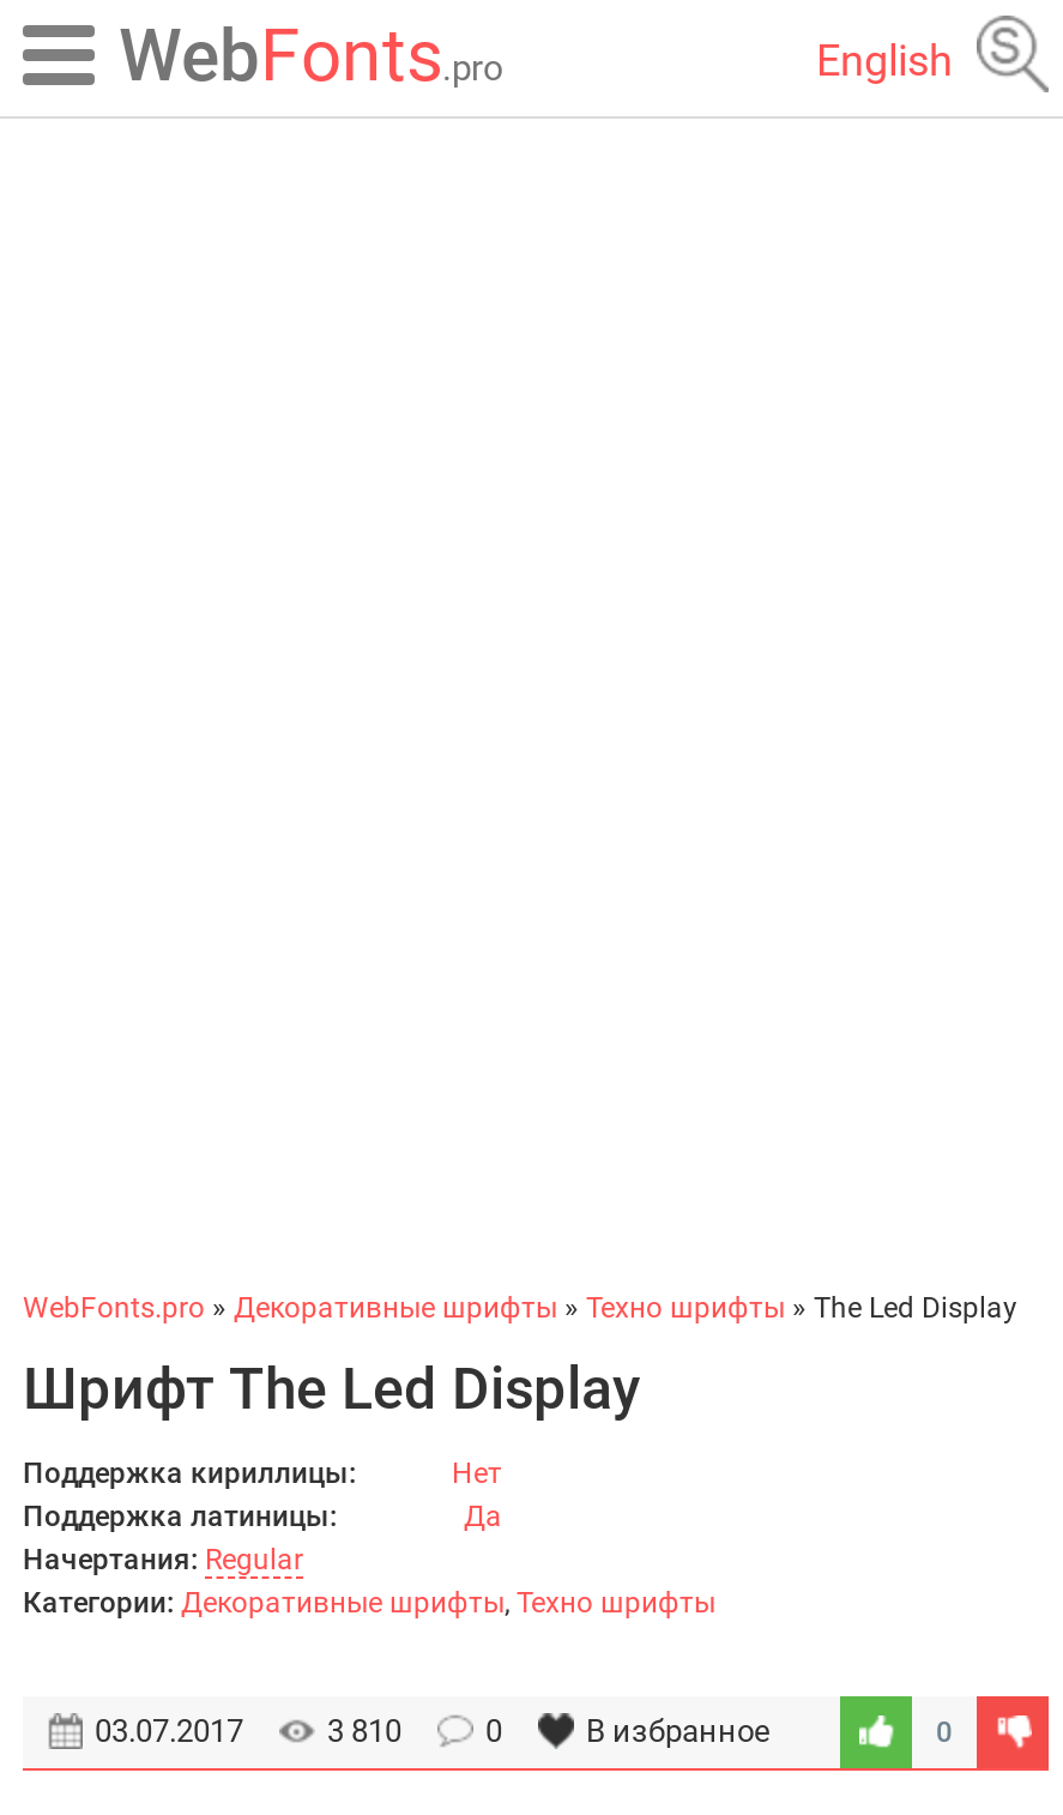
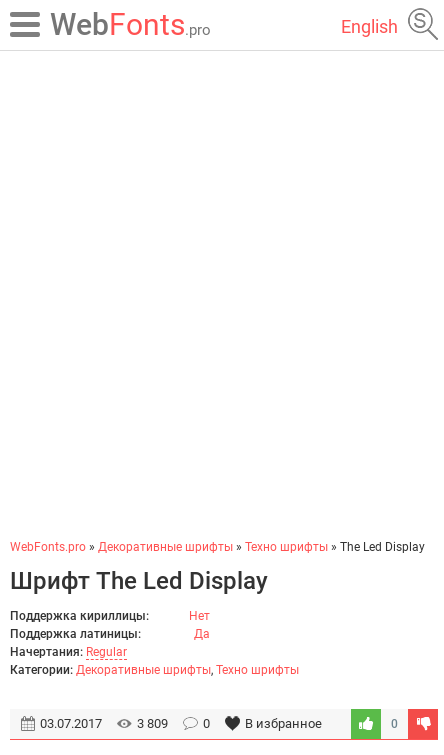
- 3 810
+ 3 809
